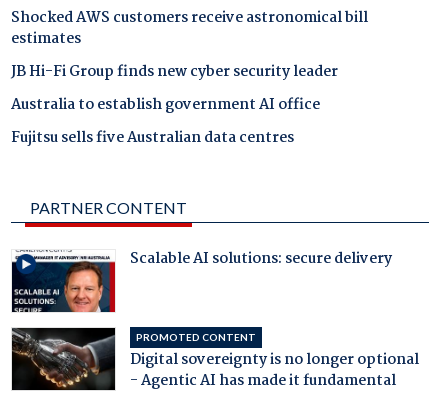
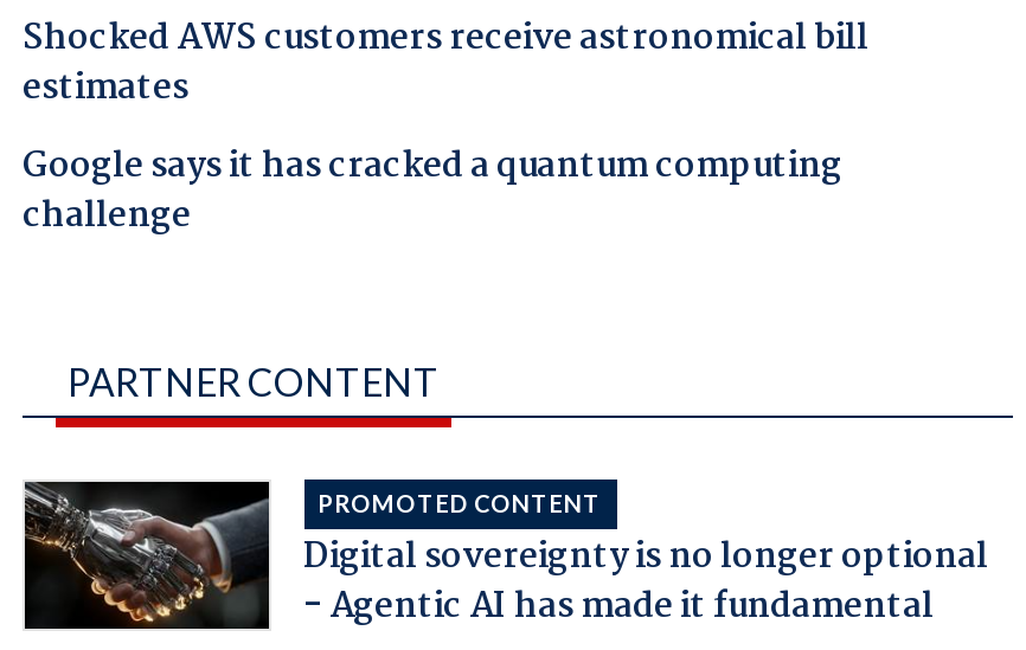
- JB Hi-Fi Group finds new cyber security leader
- Australia to establish government AI office
- Fujitsu sells five Australian data centres
+ Google says it has cracked a quantum computing
+ challenge

- [image]
- Scalable AI solutions: secure delivery
